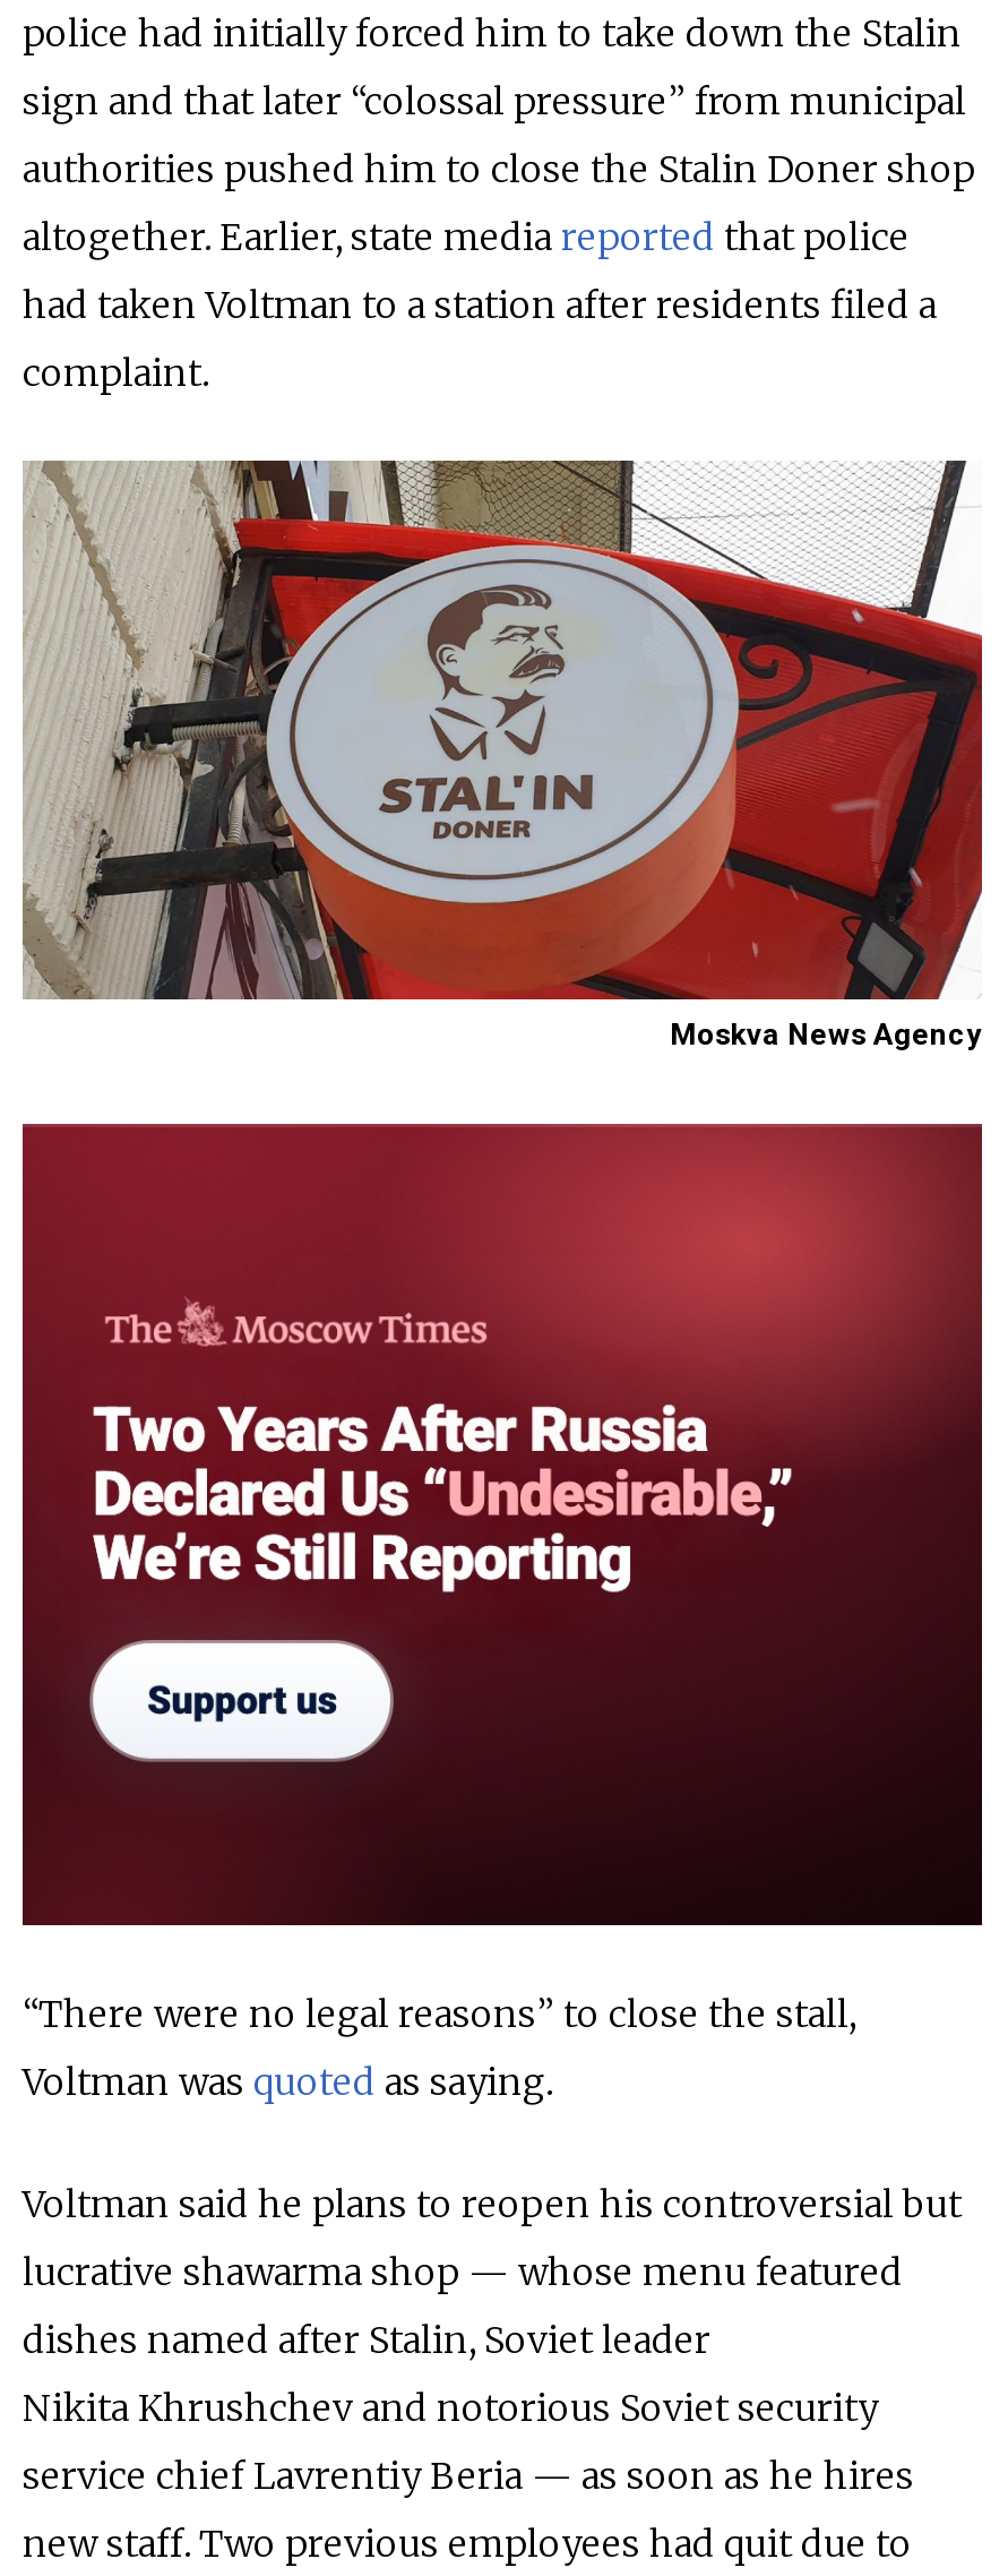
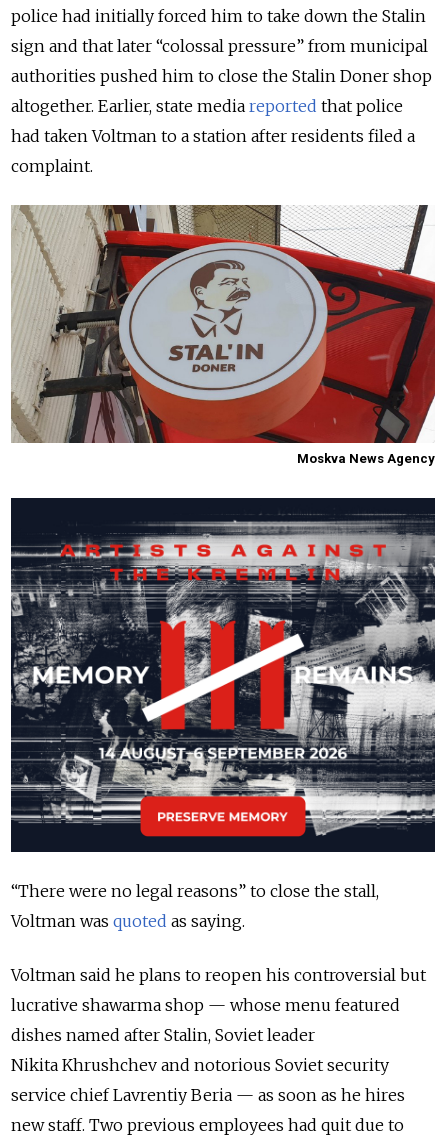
- [image]
+ [image]
